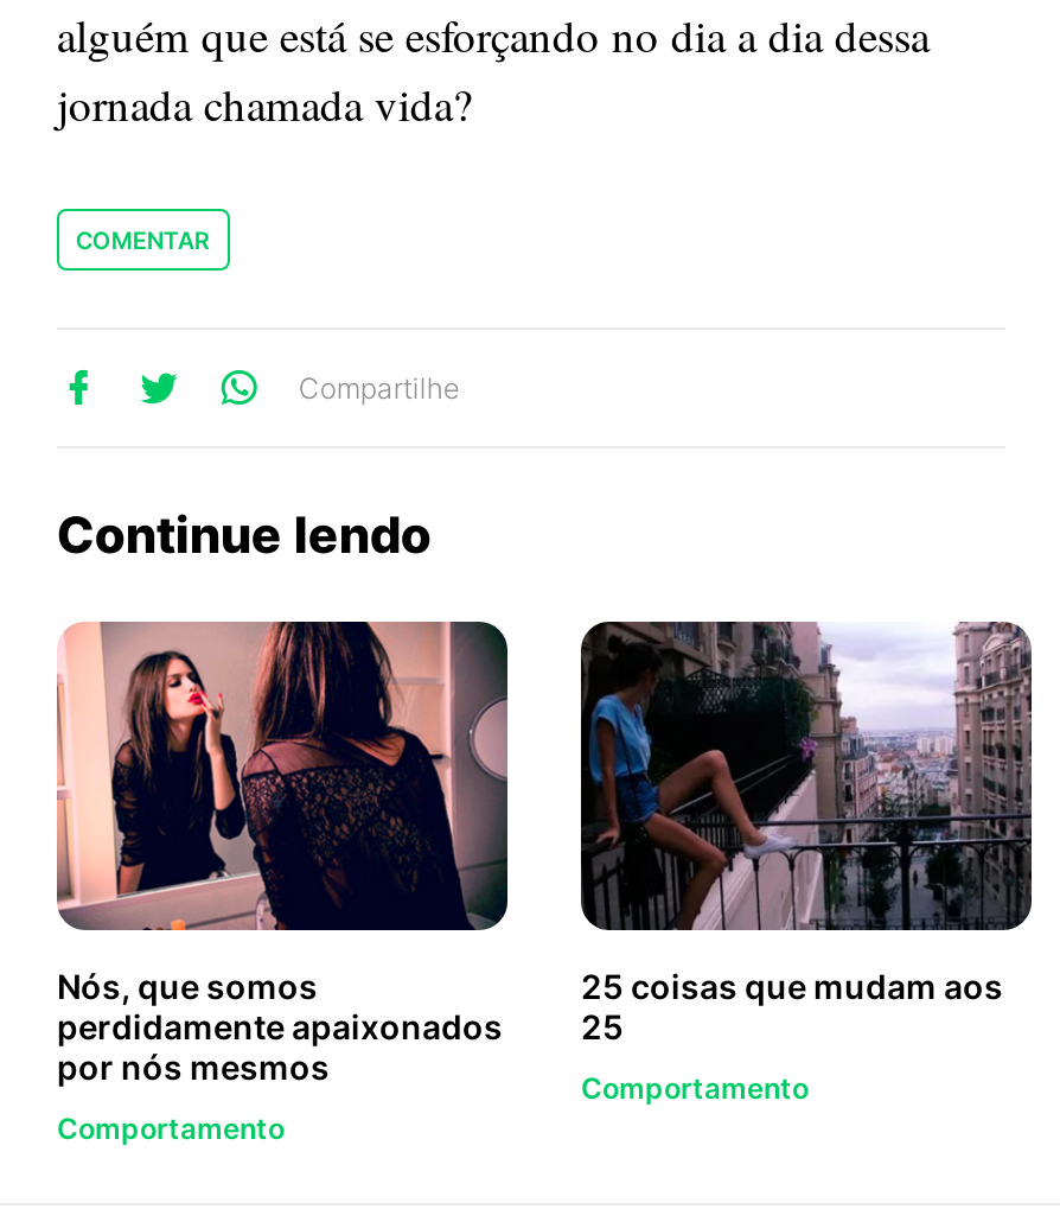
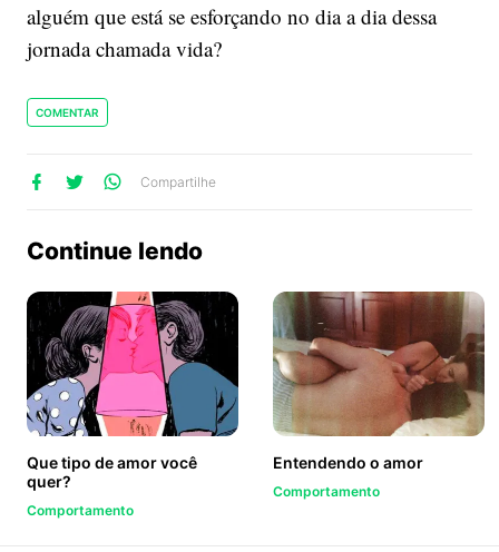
- [image]
- Nós, que somos
- perdidamente apaixonados
- por nós mesmos
+ [image]
+ Que tipo de amor você
+ quer?

- [image]
- 25 coisas que mudam aos
- 25
+ [image]
+ Entendendo o amor
